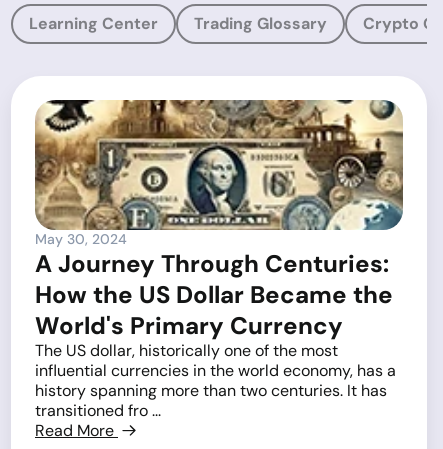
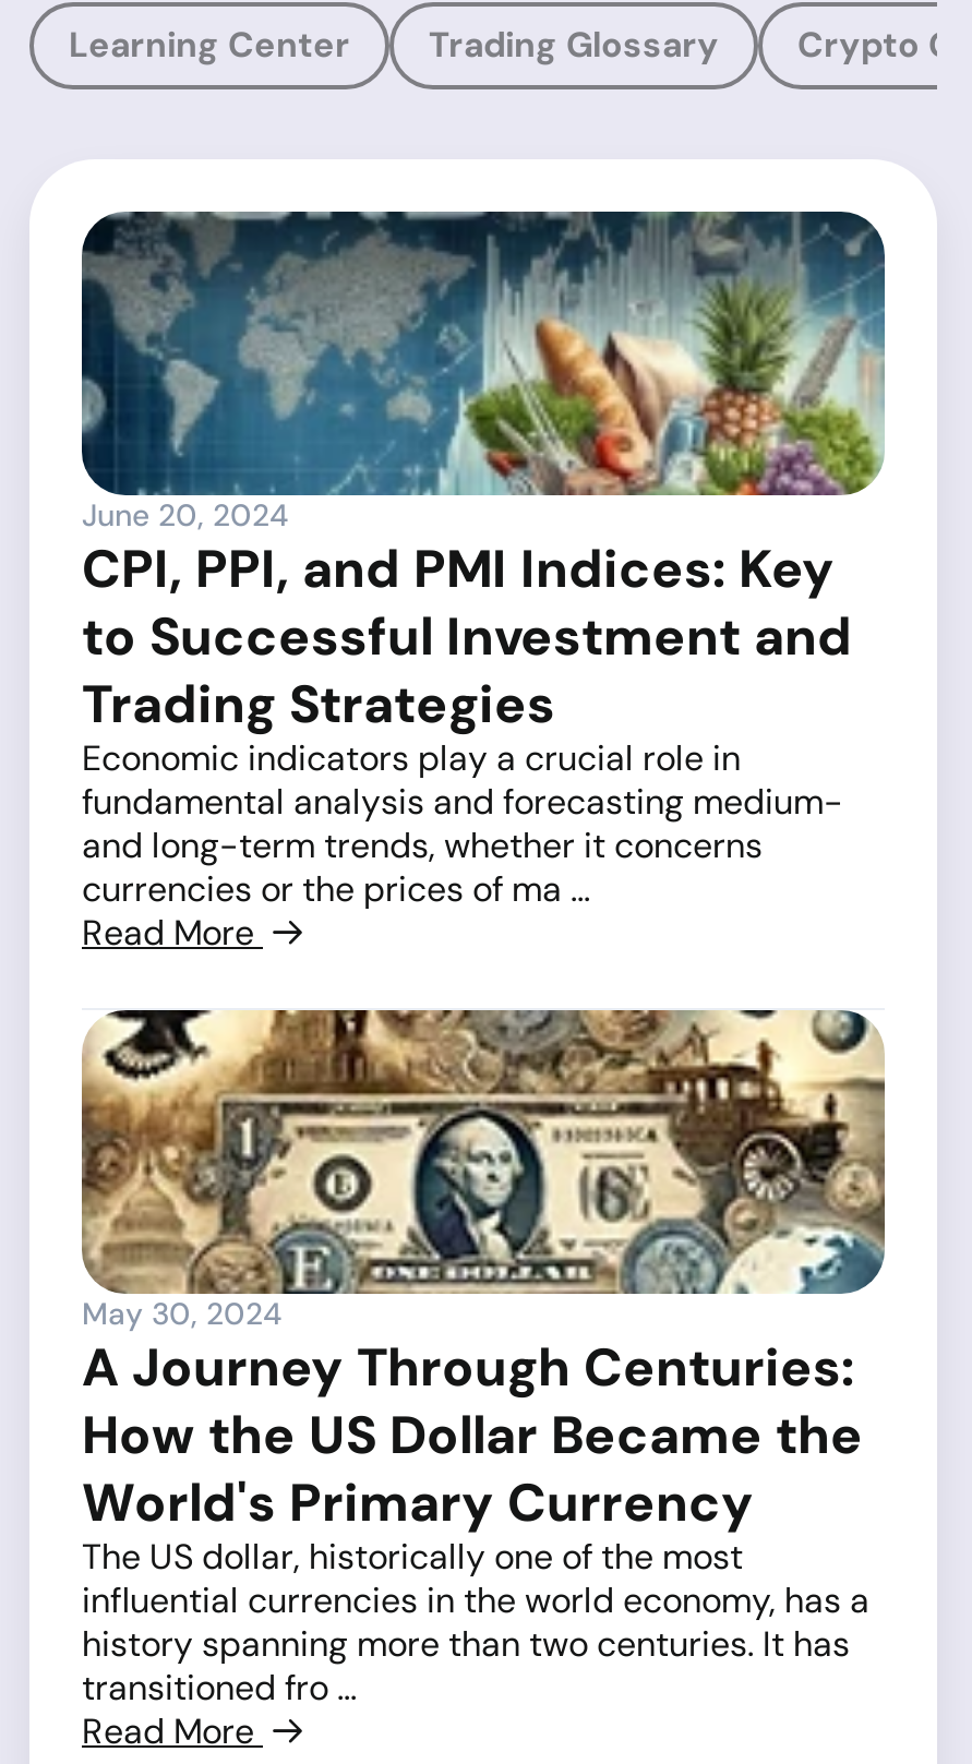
+ [image]
+ June 20, 2024
+ CPI, PPI, and PMI Indices: Key
+ to Successful Investment and
+ Trading Strategies
+ Economic indicators play a crucial role in
+ fundamental analysis and forecasting medium-
+ and long-term trends, whether it concerns
+ currencies or the prices of ma ...
+ Read More
